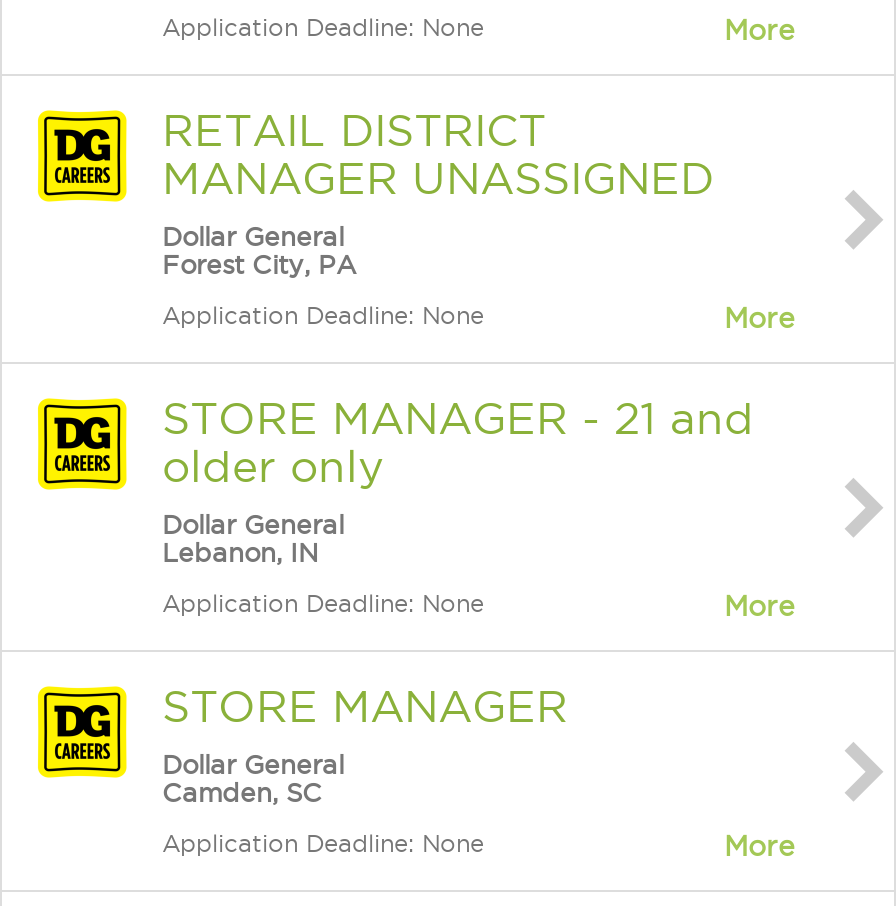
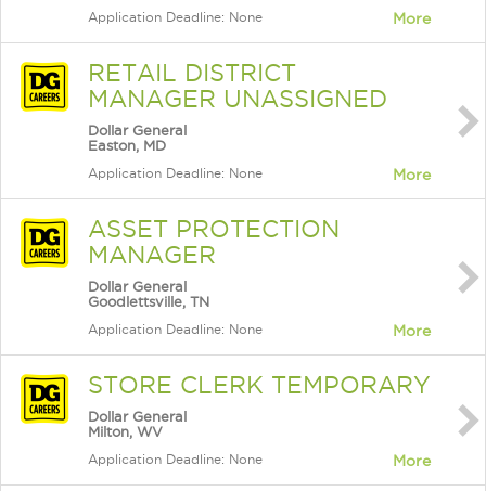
- Forest City, PA
+ Easton, MD

- STORE MANAGER - 21 and
- older only
+ ASSET PROTECTION
+ MANAGER

- Lebanon, IN
+ Goodlettsville, TN

- STORE MANAGER
+ STORE CLERK TEMPORARY

- Camden, SC
+ Milton, WV
